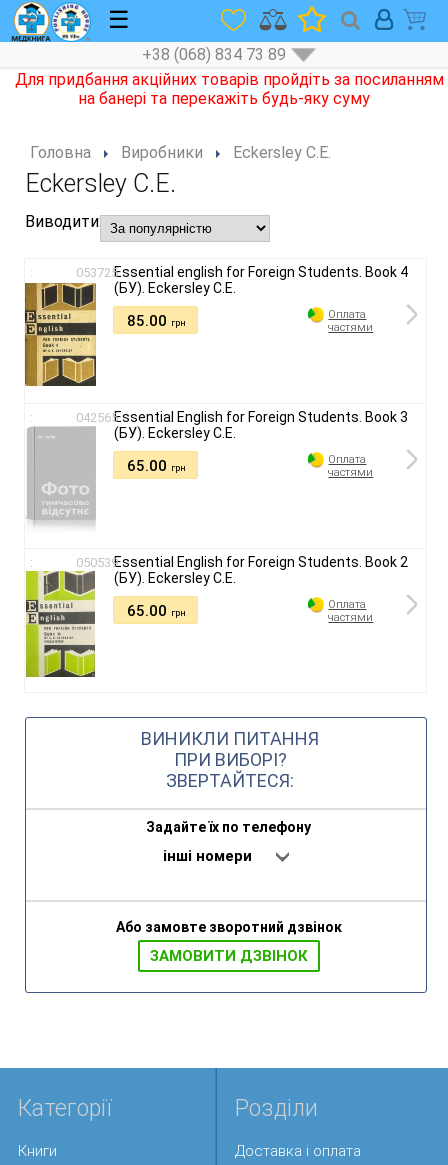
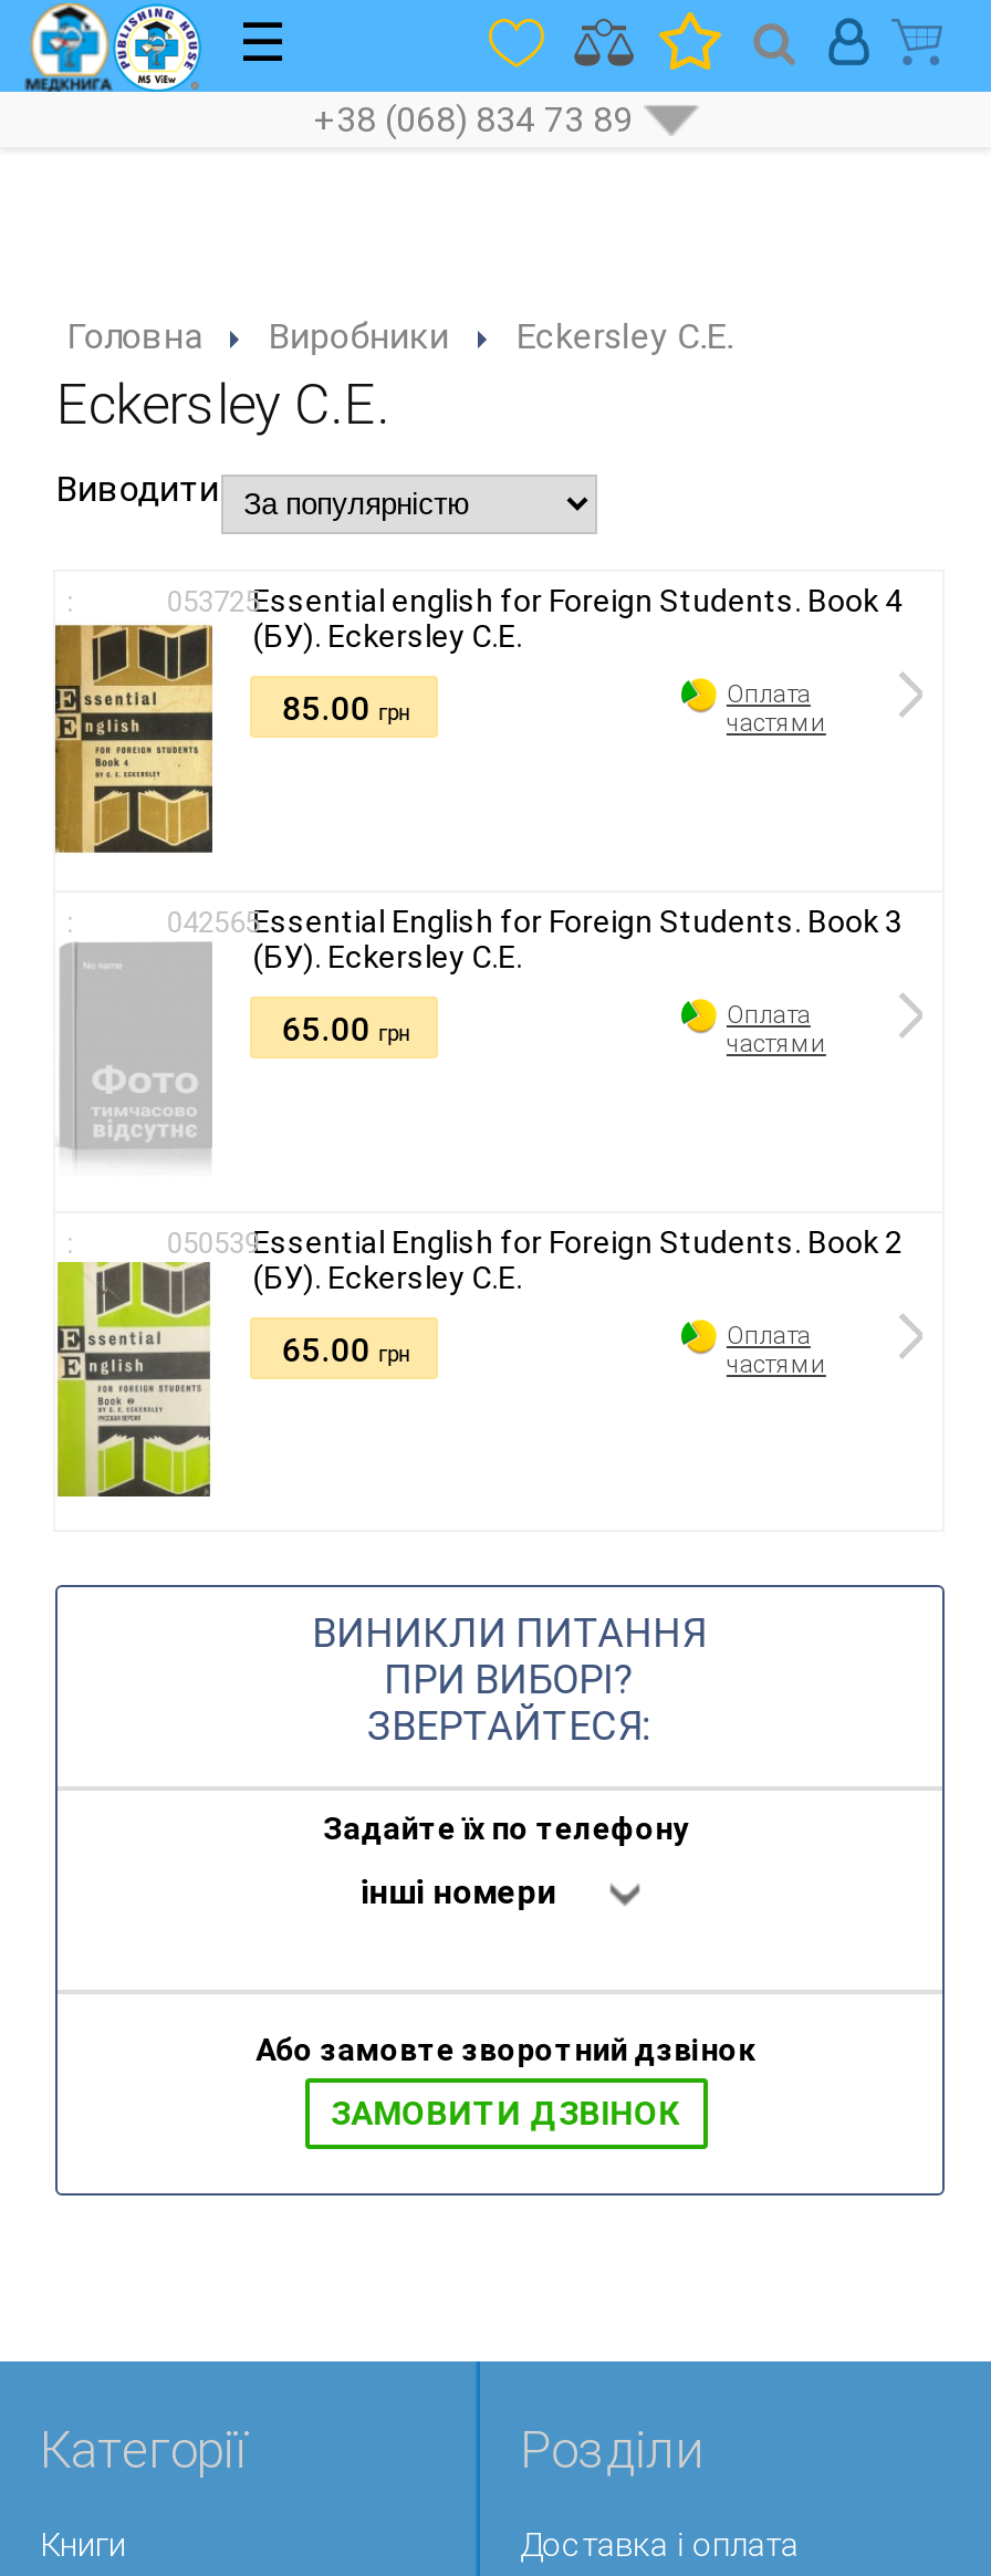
- Для придбання акційних товарів пройдіть за посиланням
- на банері та перекажіть будь-яку суму
